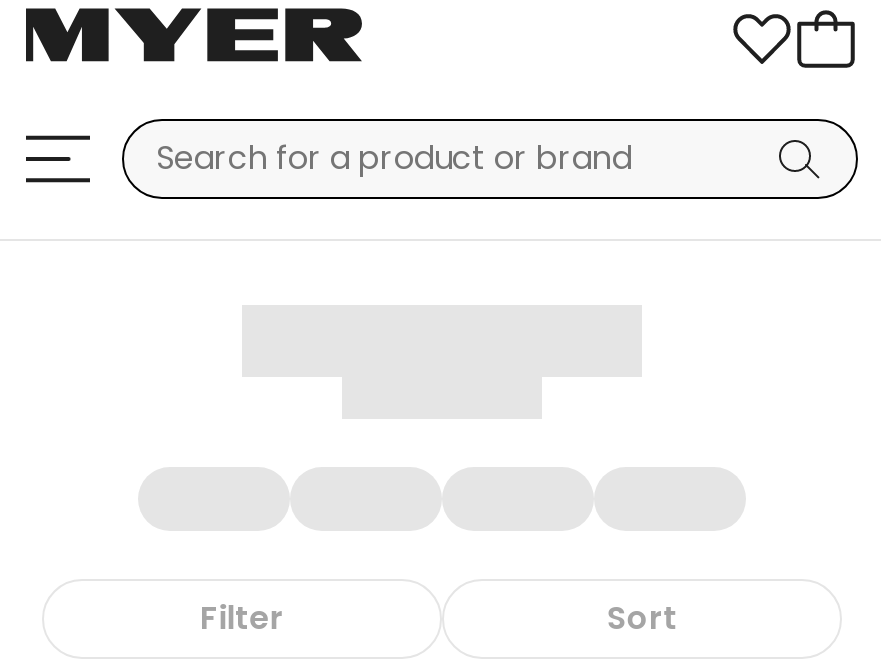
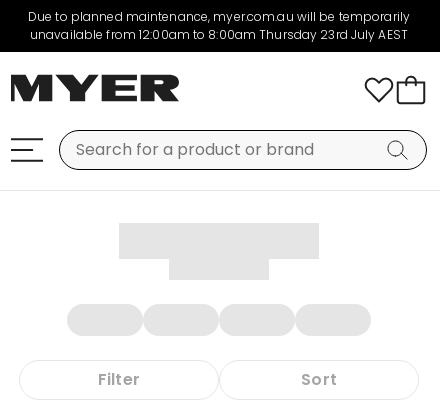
+ Due to planned maintenance, myer.com.au will be temporarily
+ unavailable from 12:00am to 8:00am Thursday 23rd July AEST
